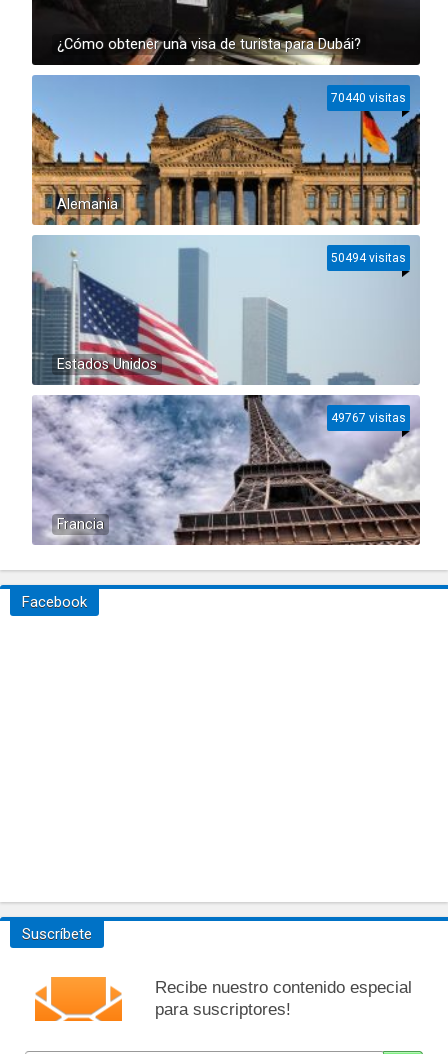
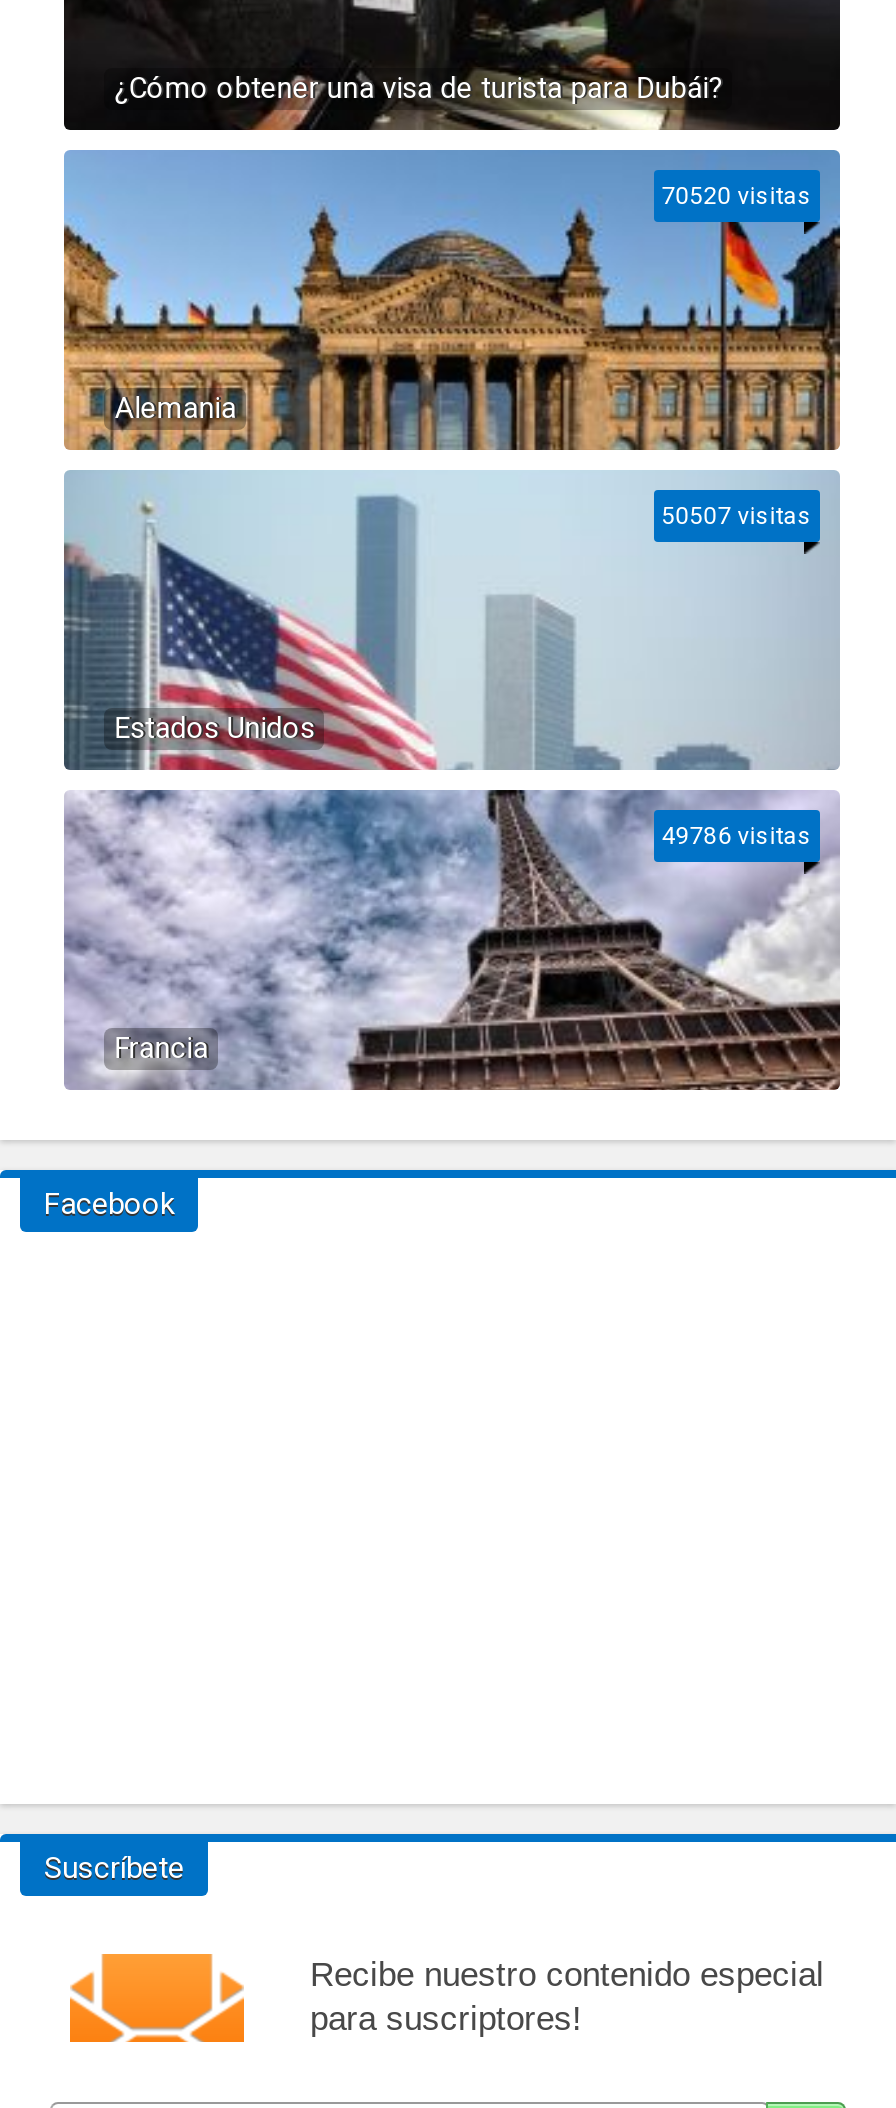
- 70440 visitas
+ 70520 visitas

- 50494 visitas
+ 50507 visitas

- 49767 visitas
+ 49786 visitas
